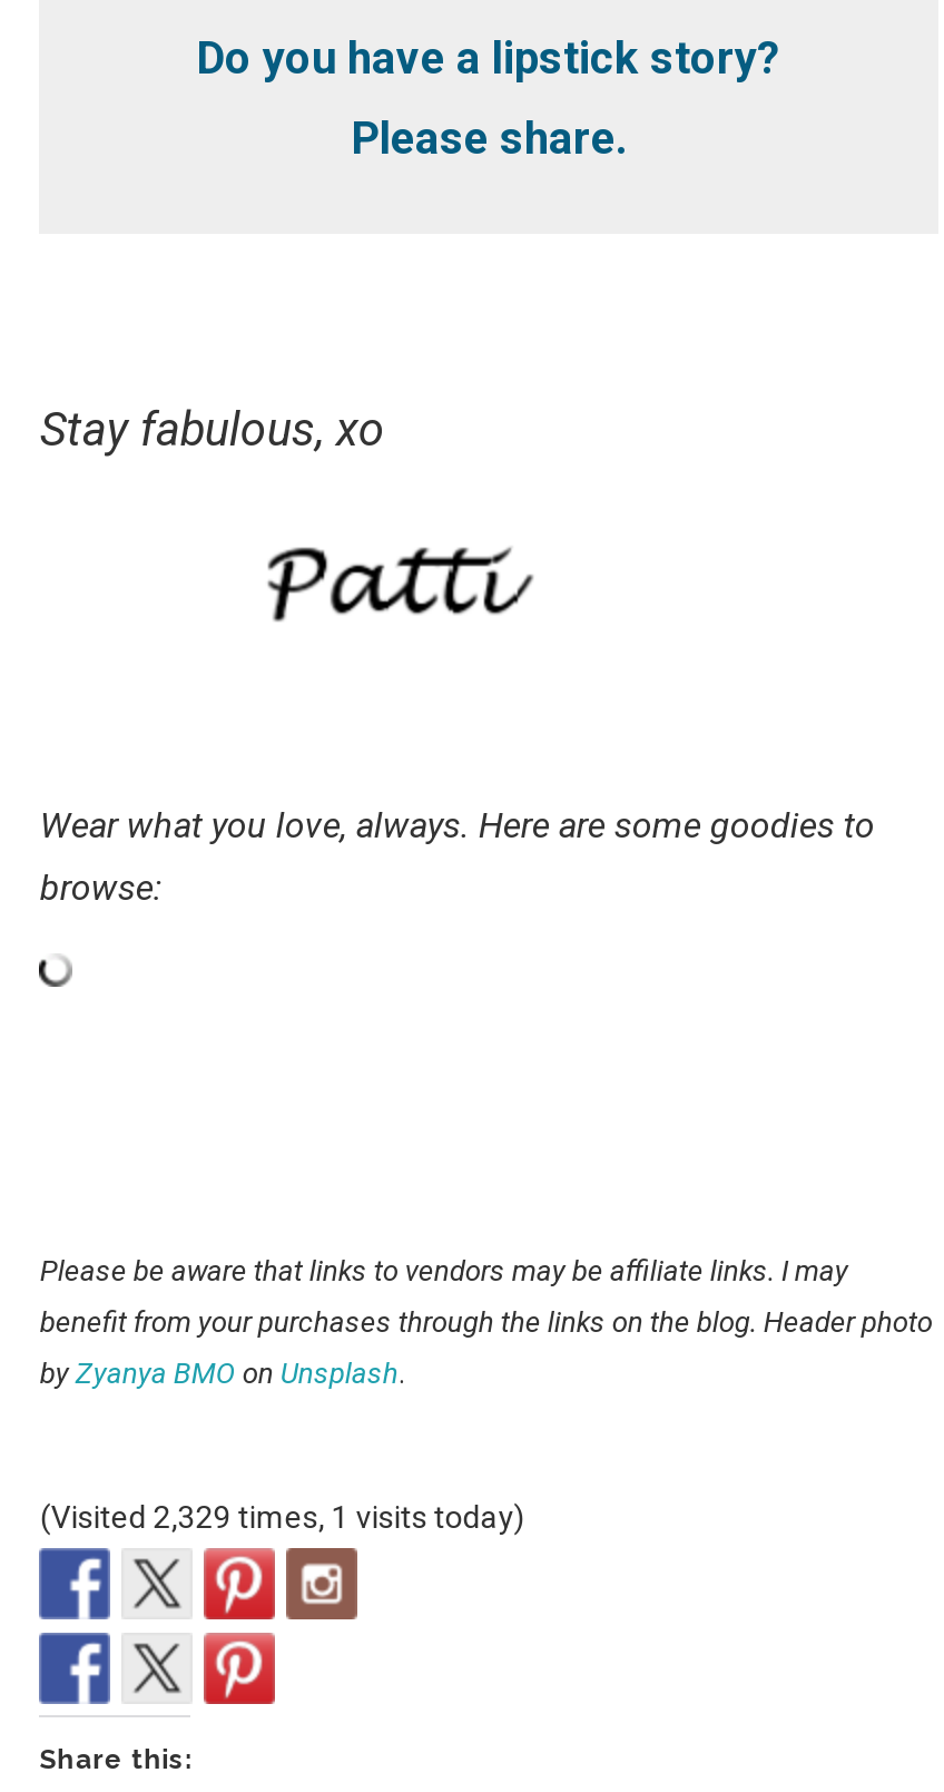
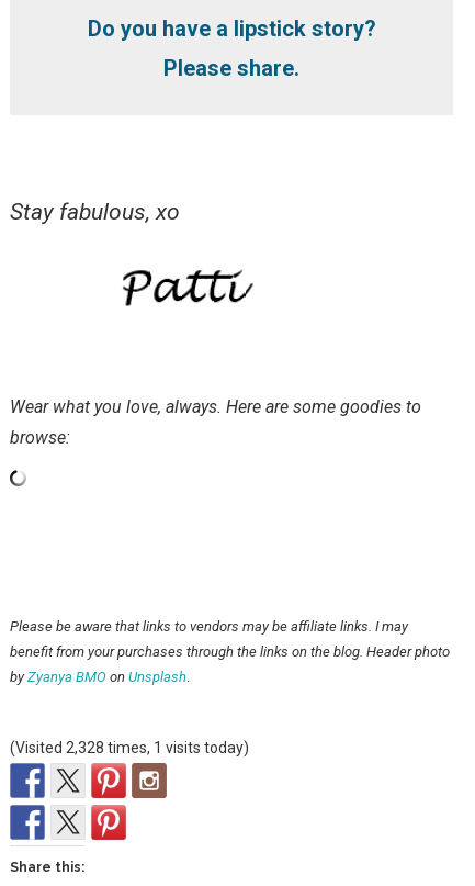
- (Visited 2,329 times, 1 visits today)
+ (Visited 2,328 times, 1 visits today)
